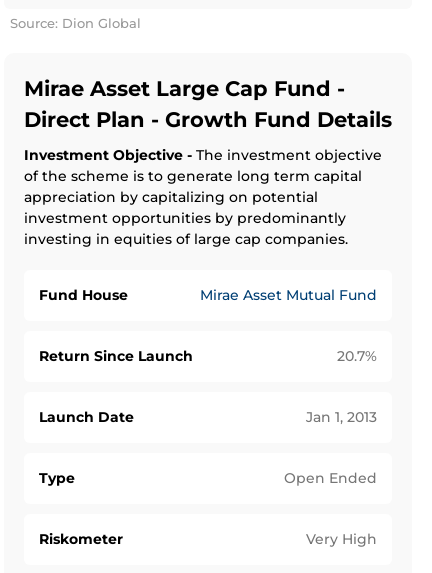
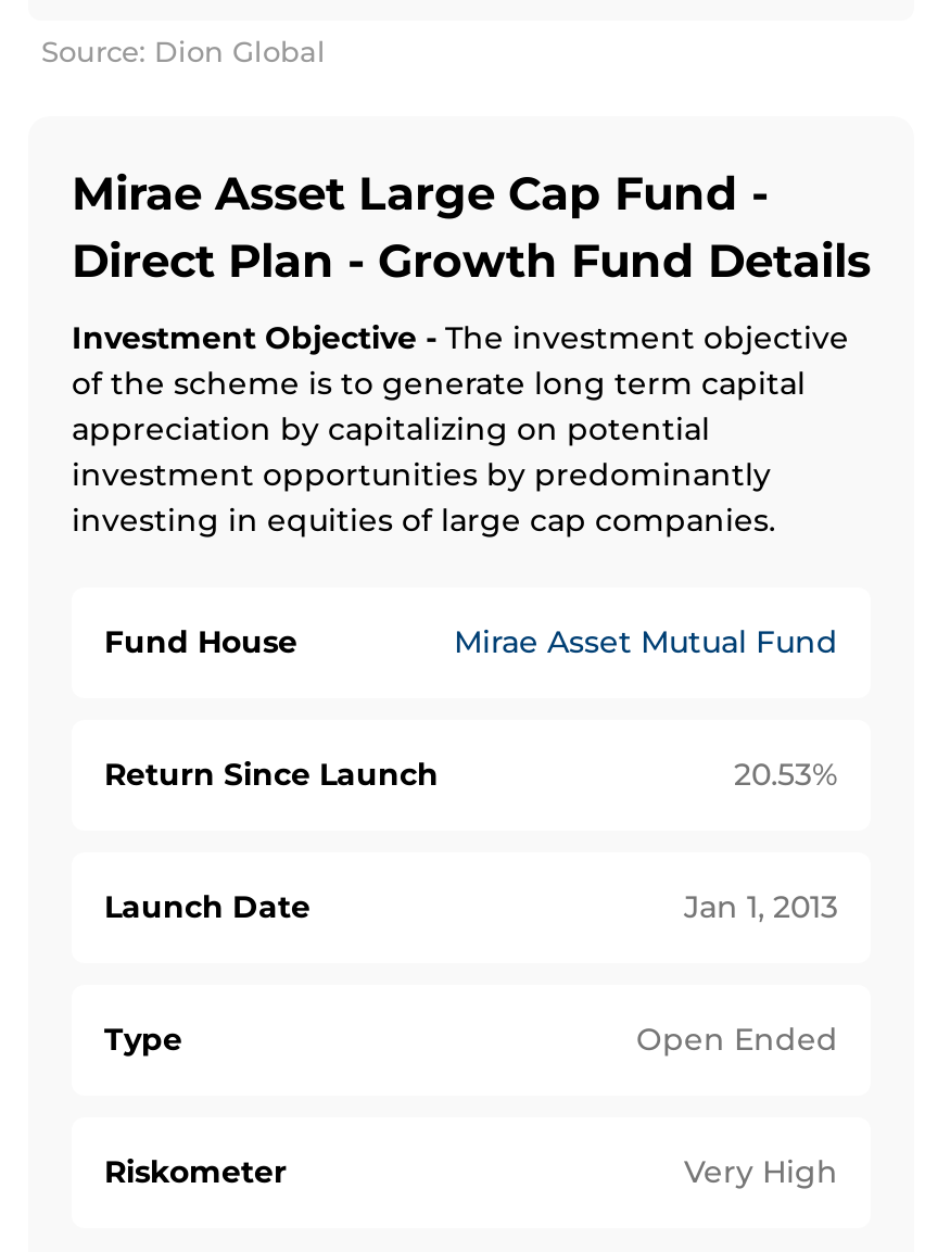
- 20.7%
+ 20.53%
